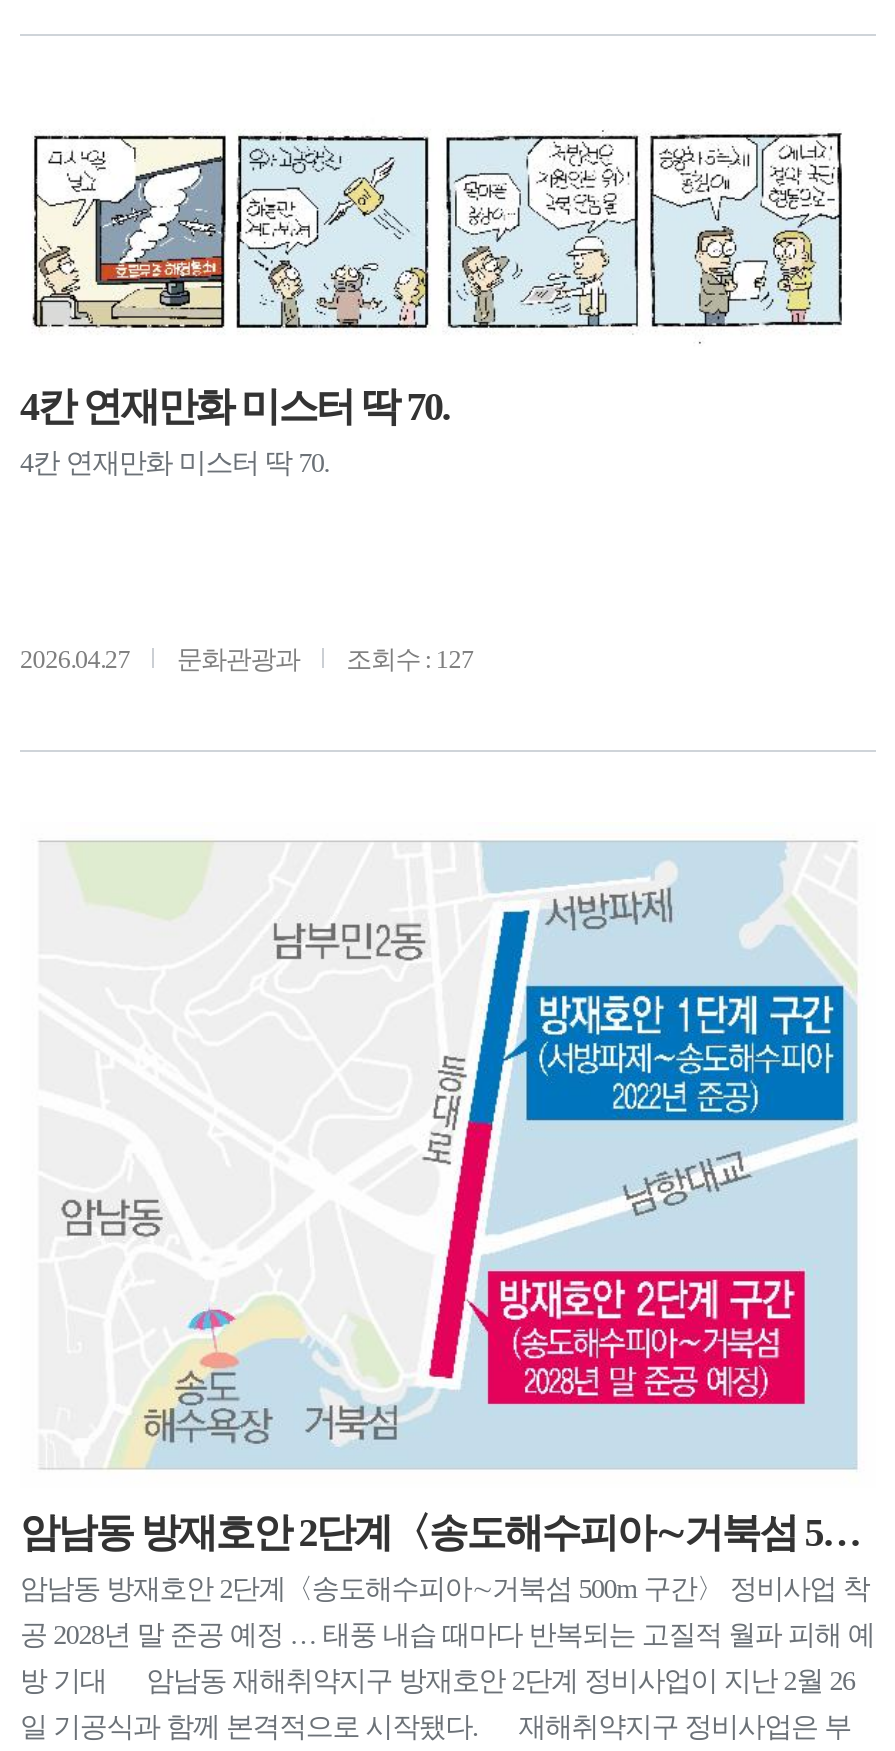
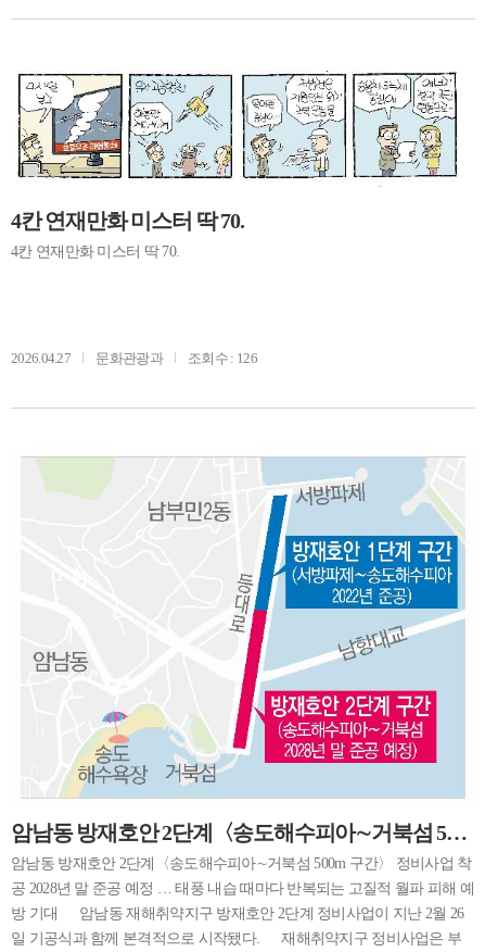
- 2026.04.27 문화관광과 조회수 : 127
+ 2026.04.27 문화관광과 조회수 : 126
